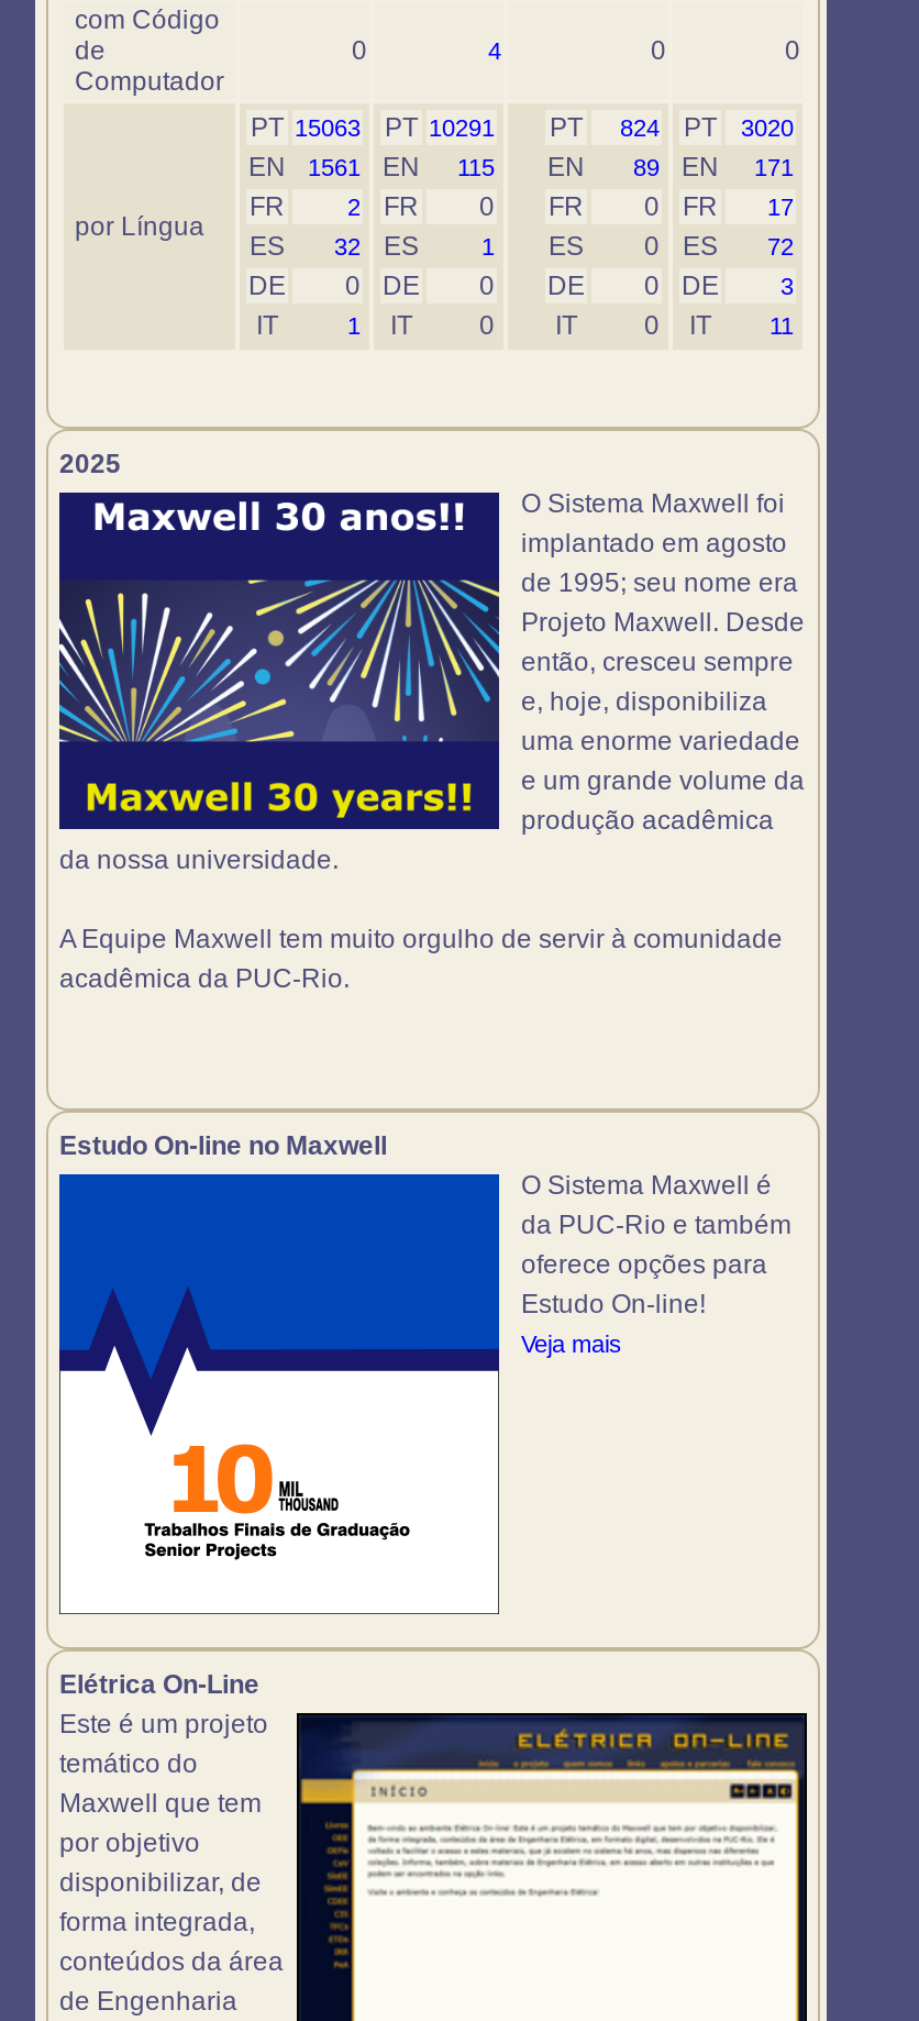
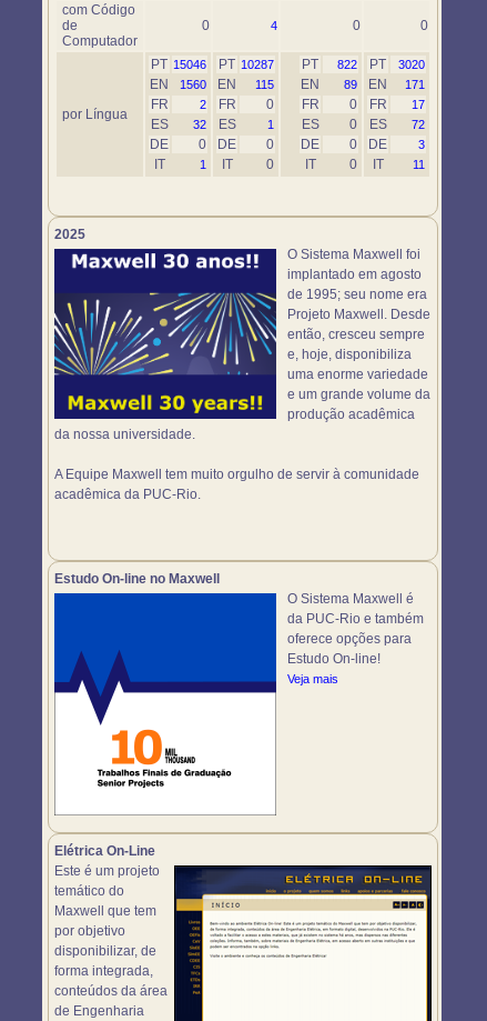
- PT 15063
+ PT 15046

- PT 10291
+ PT 10287

- 824
+ 822

- EN 1561 EN 115 EN 89 EN 171
+ EN 1560 EN 115 EN 89 EN 171
